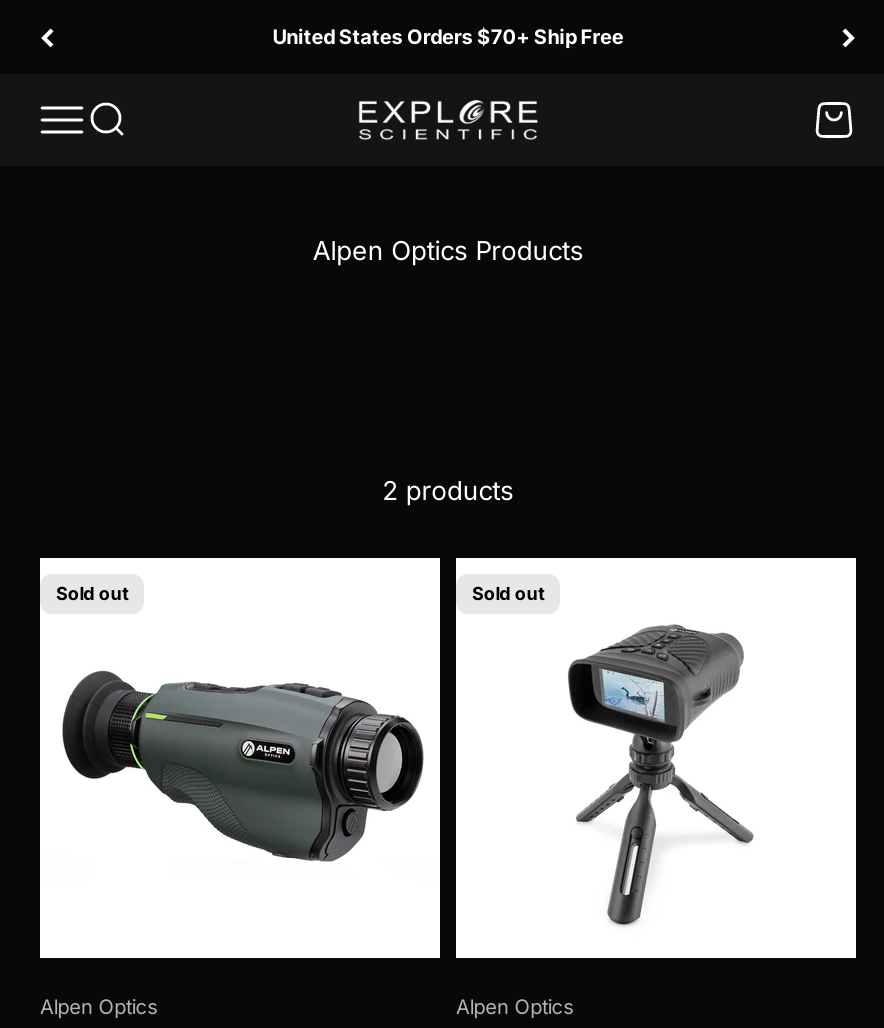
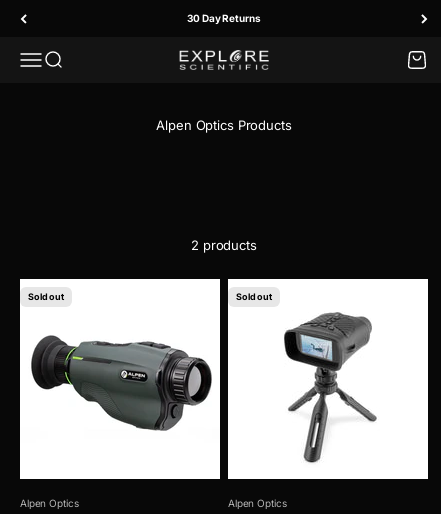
- United States Orders $70+ Ship Free
+ 30 Day Returns
